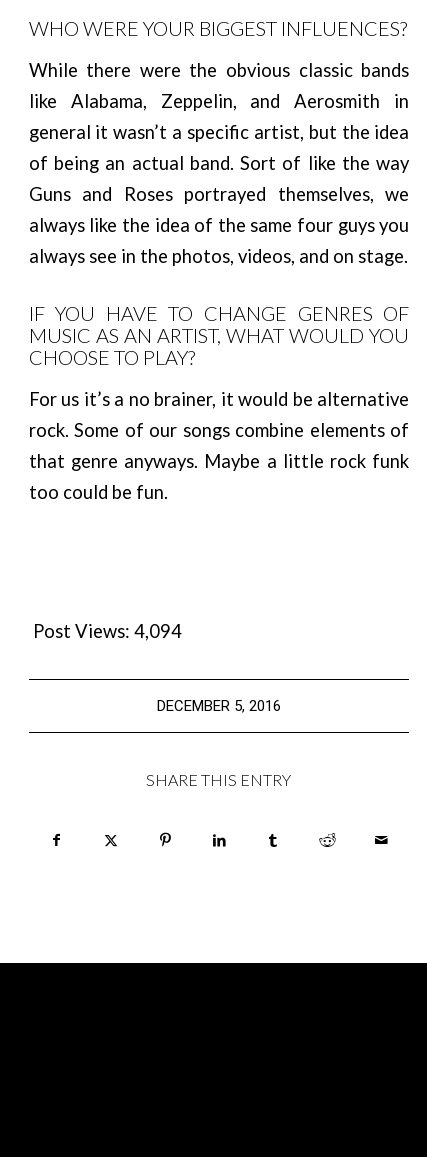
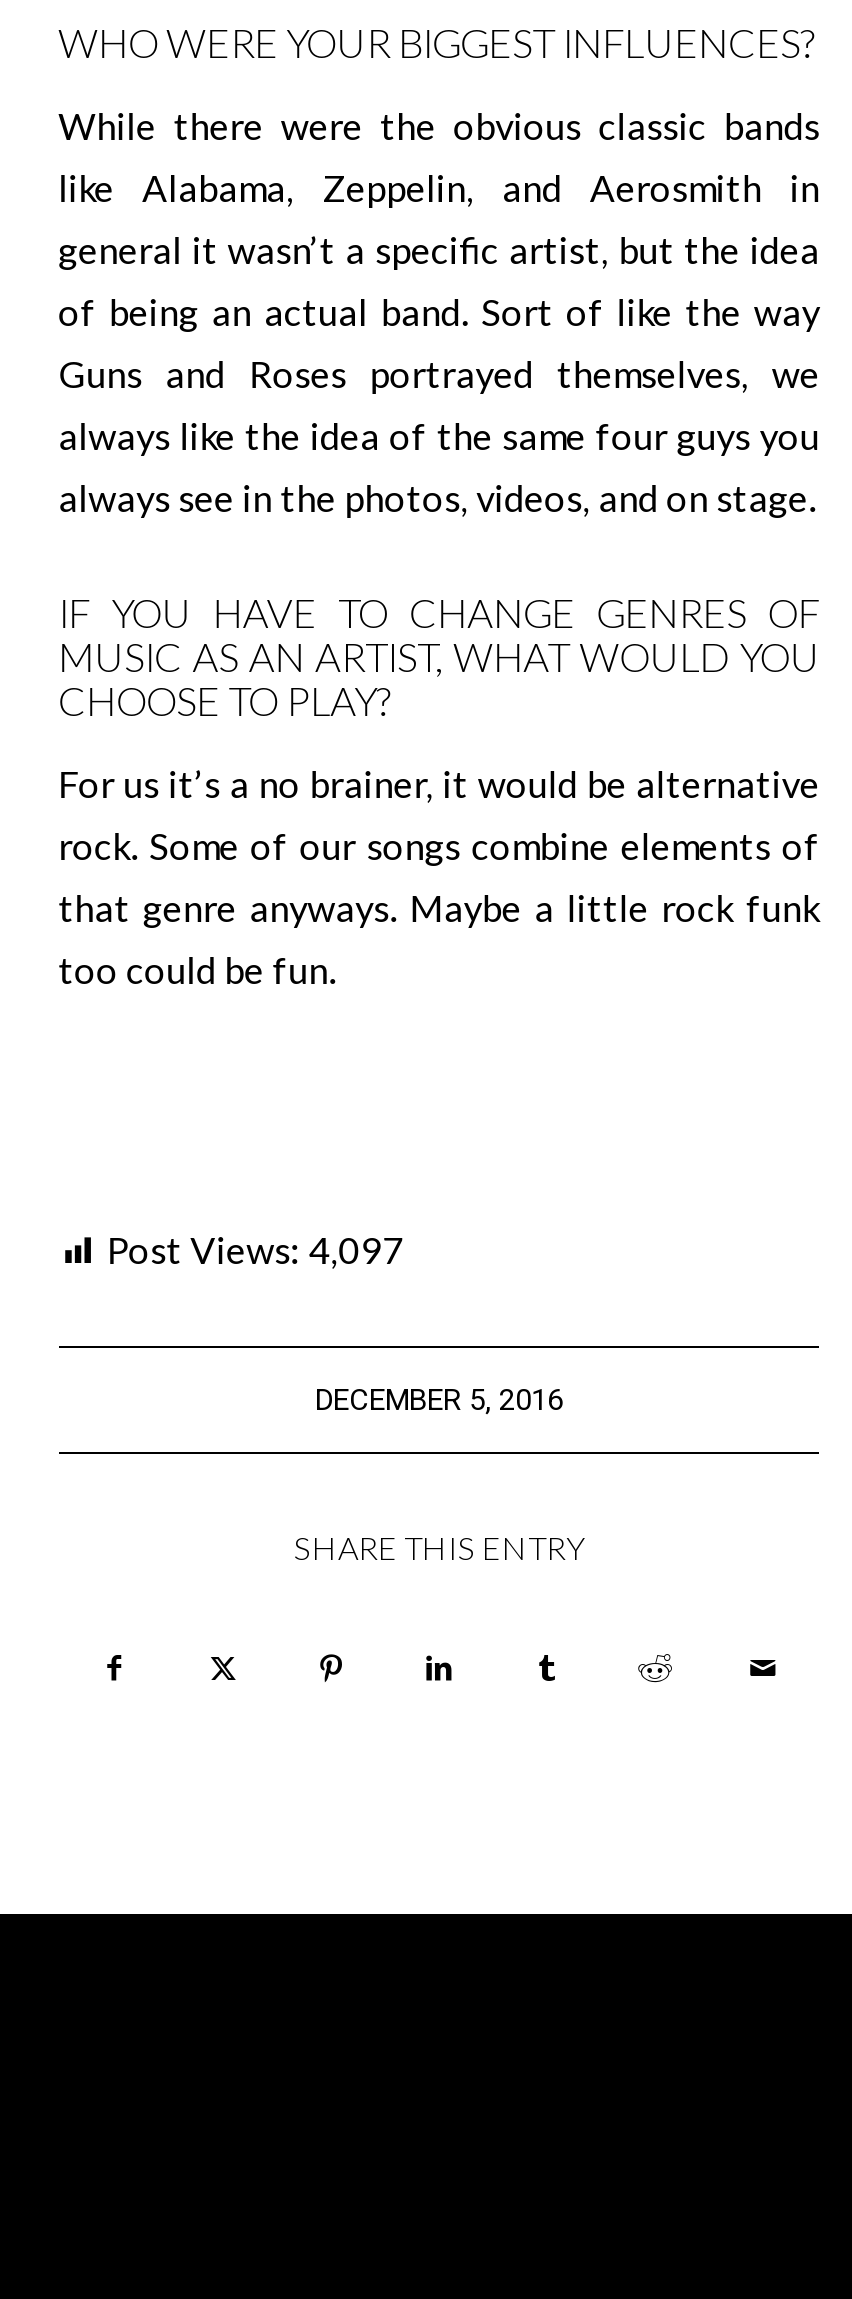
- Post Views: 4,094
+ Post Views: 4,097
